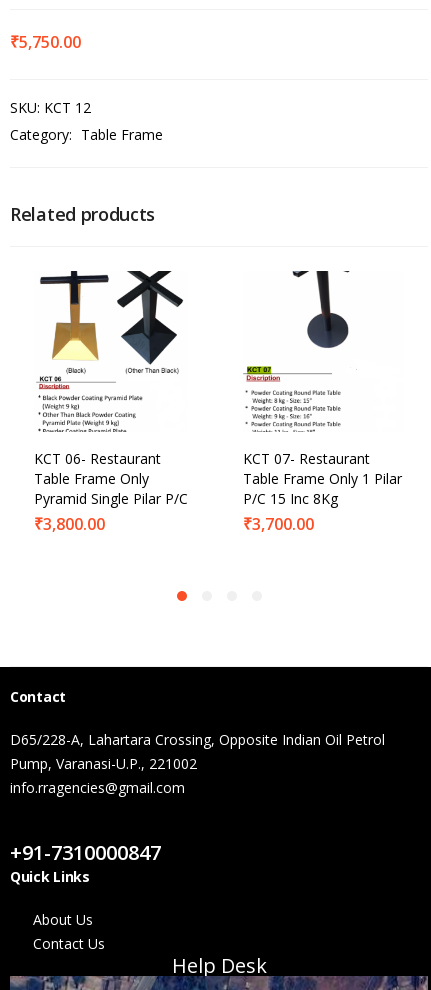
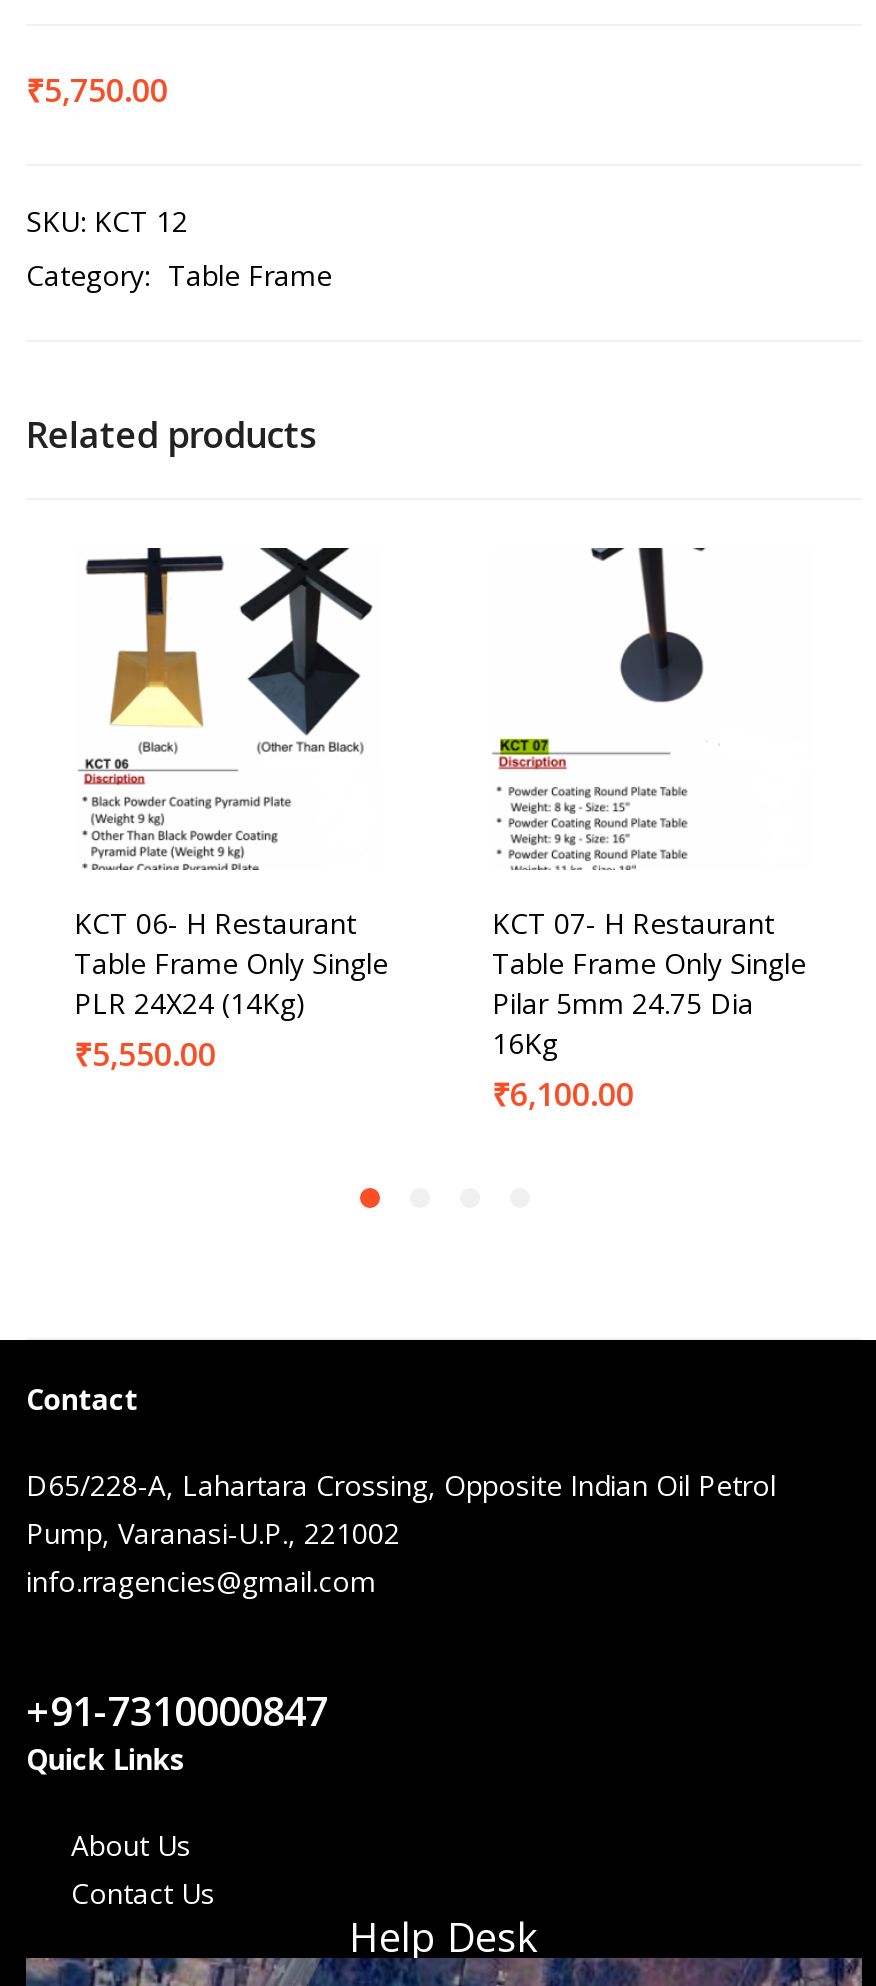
- KCT 06- Restaurant
- Table Frame Only
- Pyramid Single Pilar P/C
- ₹3,800.00
+ KCT 06- H Restaurant
+ Table Frame Only Single
+ PLR 24X24 (14Kg)
+ ₹5,550.00

- KCT 07- Restaurant
- Table Frame Only 1 Pilar
- P/C 15 Inc 8Kg
- ₹3,700.00
+ KCT 07- H Restaurant
+ Table Frame Only Single
+ Pilar 5mm 24.75 Dia
+ 16Kg
+ ₹6,100.00
